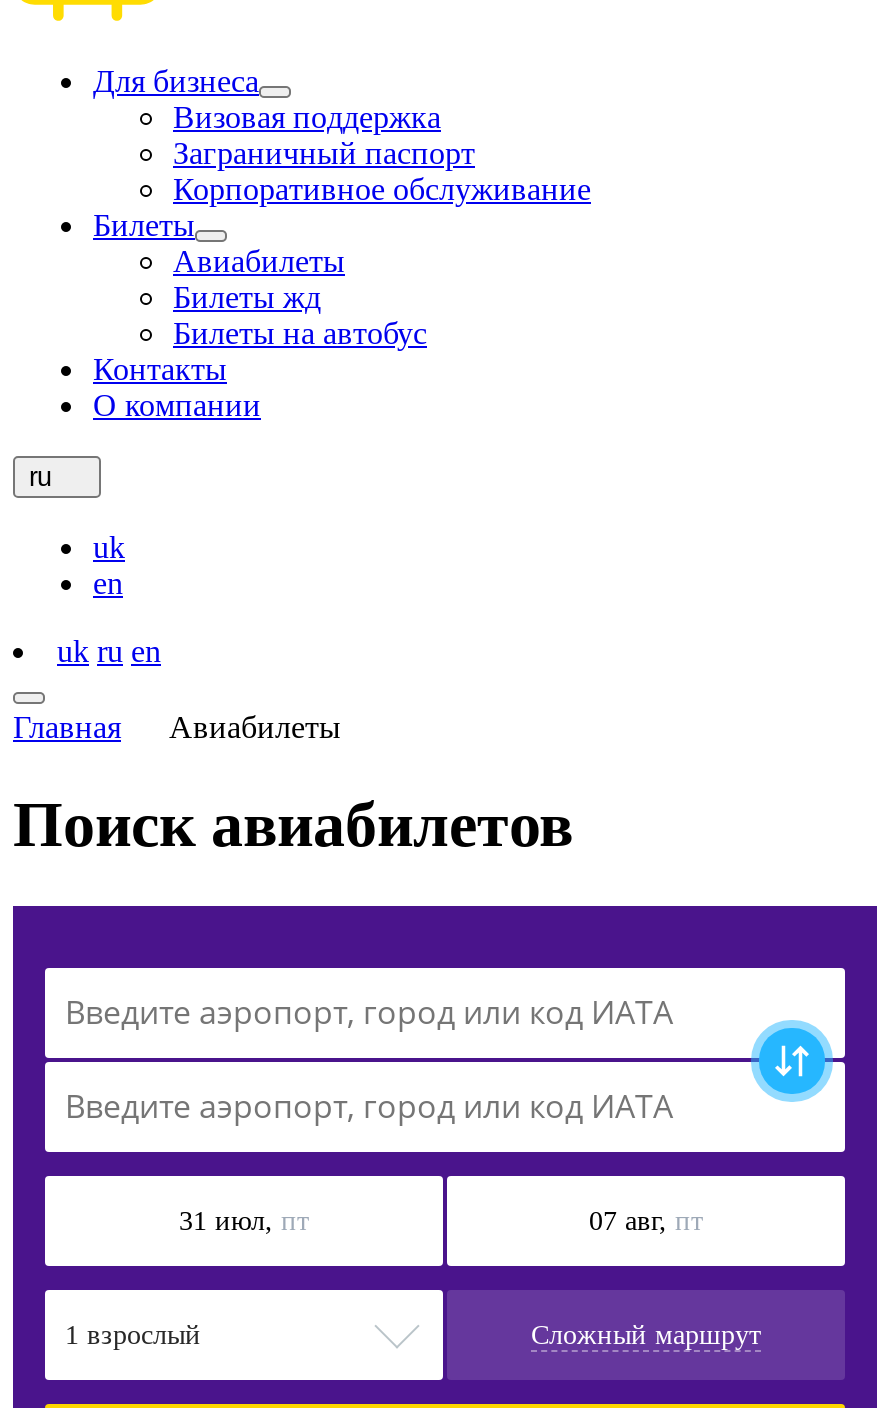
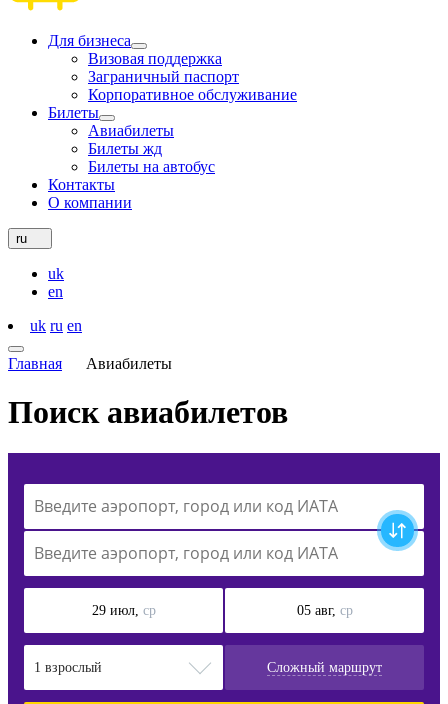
- 31 июл, пт
+ 29 июл, ср

- 07 авг, пт
+ 05 авг, ср
